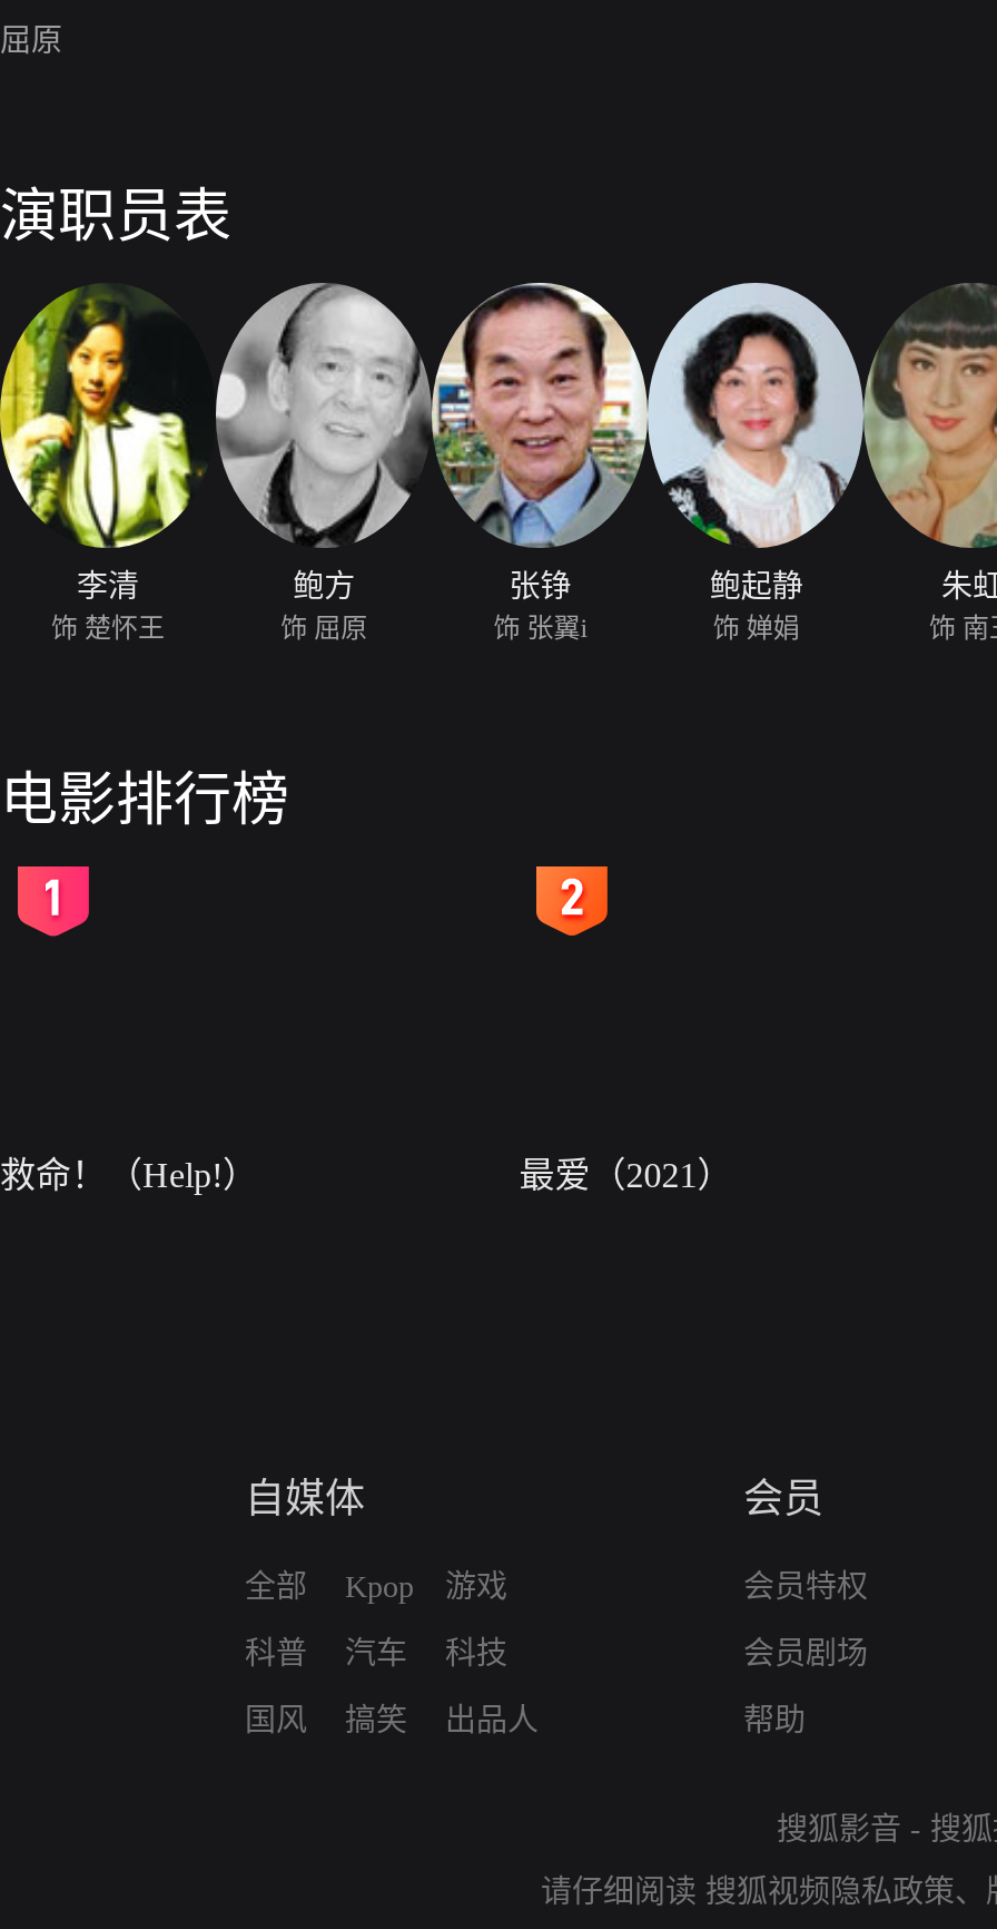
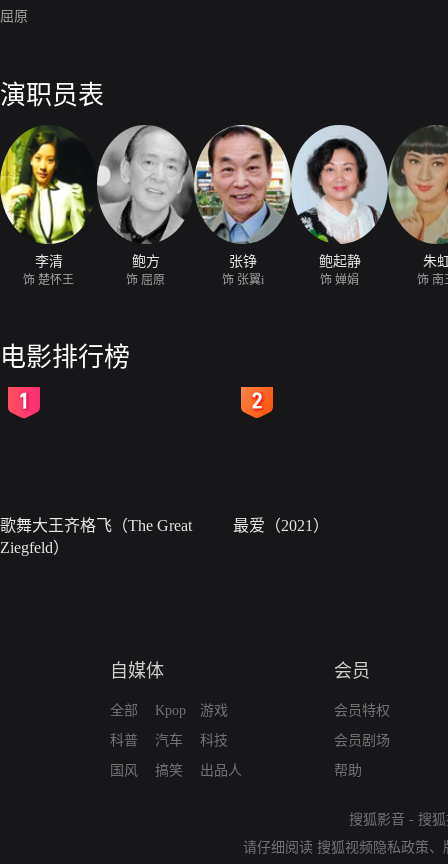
- 救命！（Help!）
+ 歌舞大王齐格飞（The Great
+ Ziegfeld）
